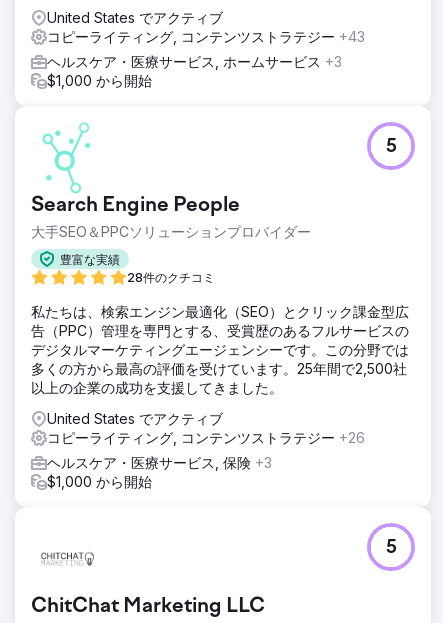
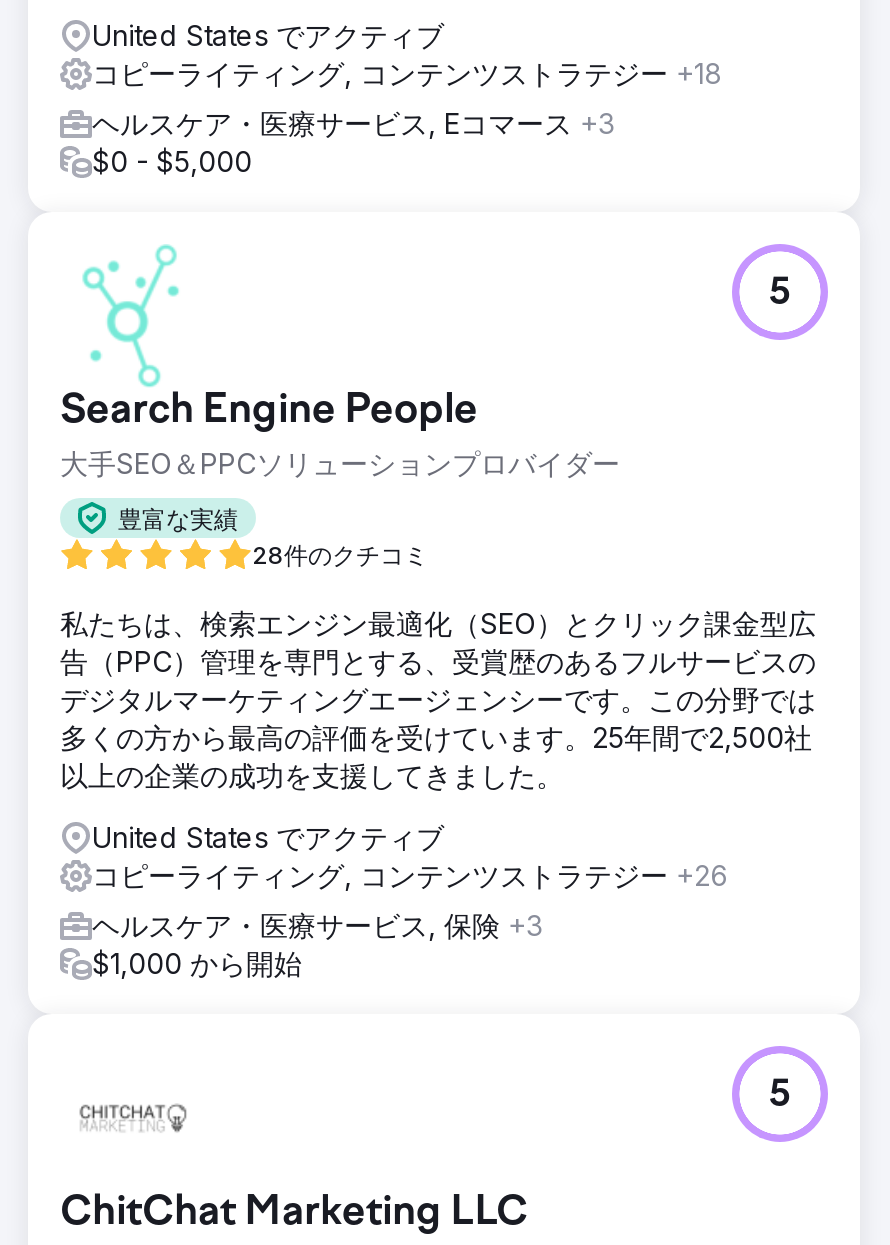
- コピーライティング, コンテンツストラテジー+43
+ コピーライティング, コンテンツストラテジー+18

- ヘルスケア・医療サービス, ホームサービス+3
- $1,000 から開始
+ ヘルスケア・医療サービス, Eコマース+3
+ $0 - $5,000
